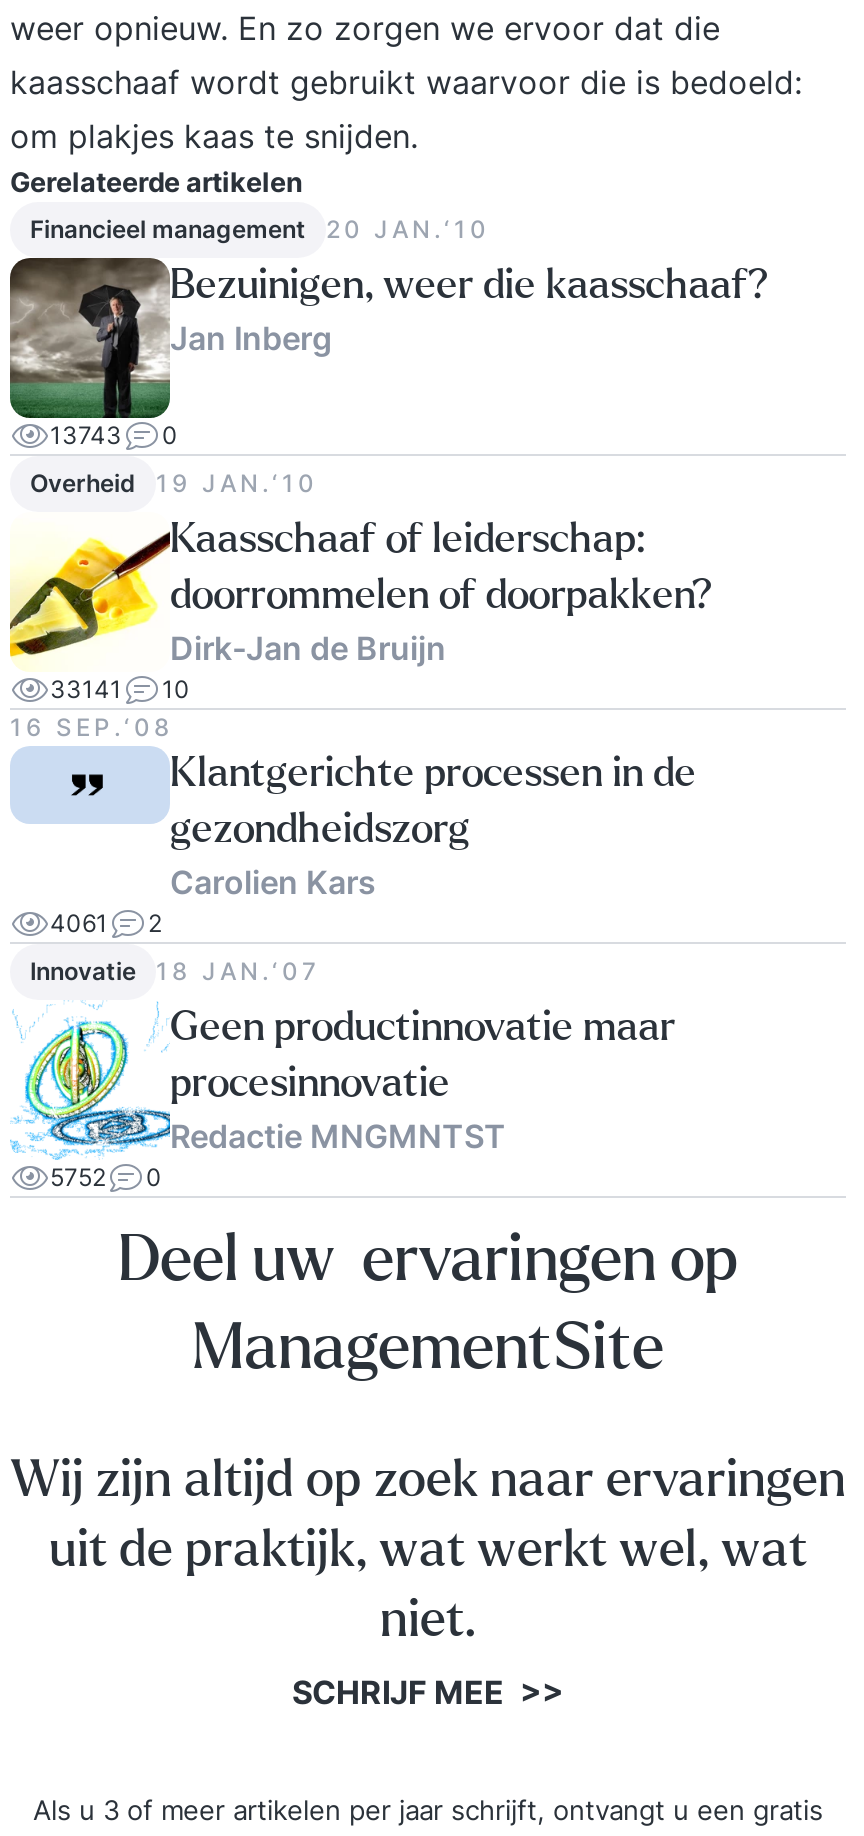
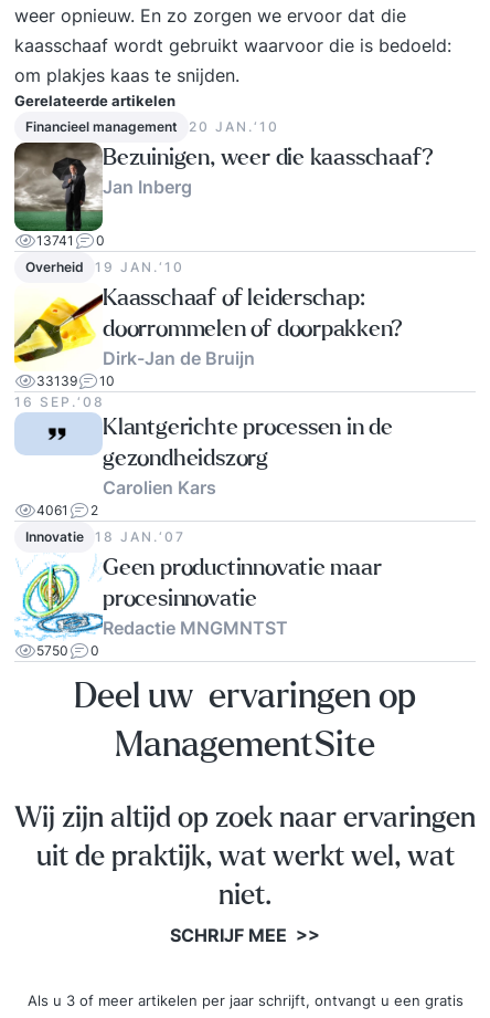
- 13743 0
+ 13741 0

- 33141 10
+ 33139 10

- 5752 0
+ 5750 0
